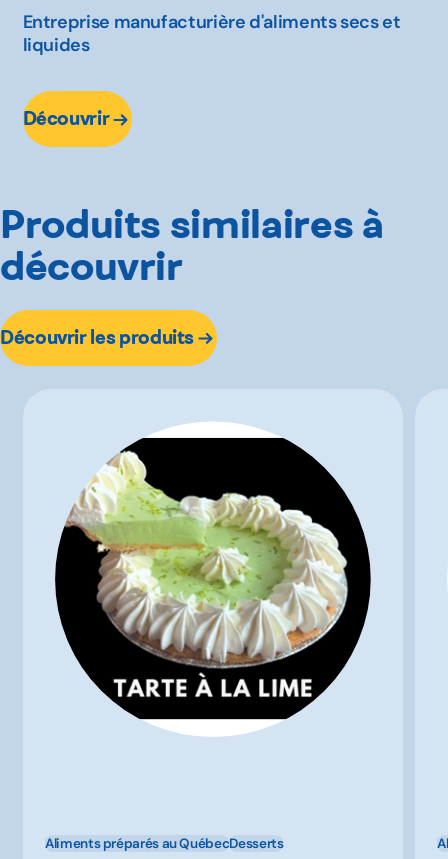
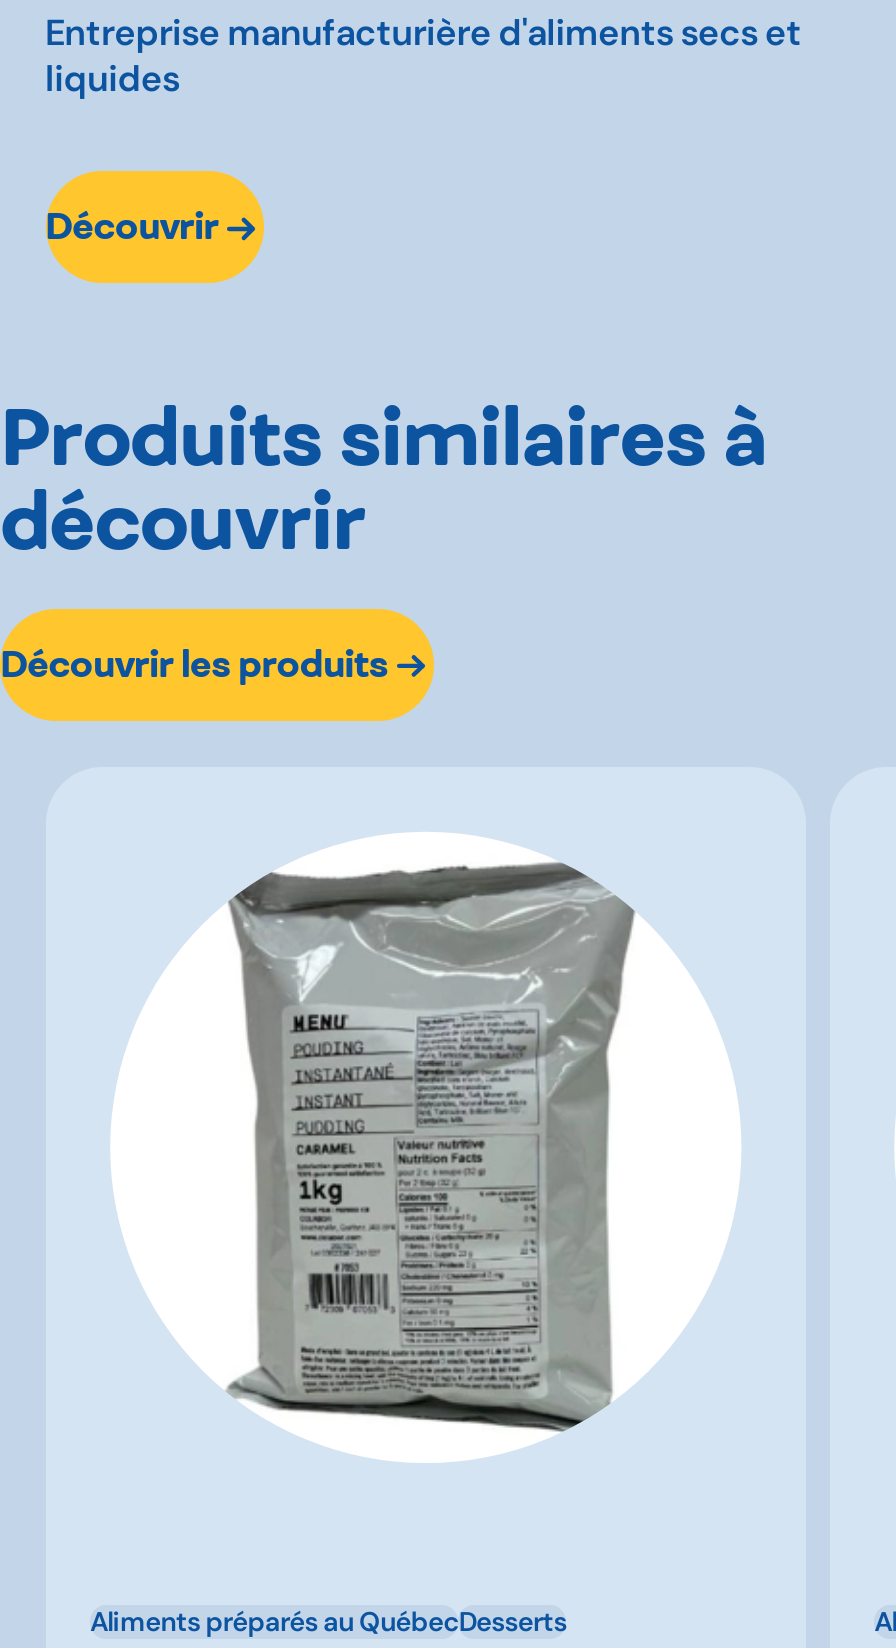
- [image]
+ [image]
